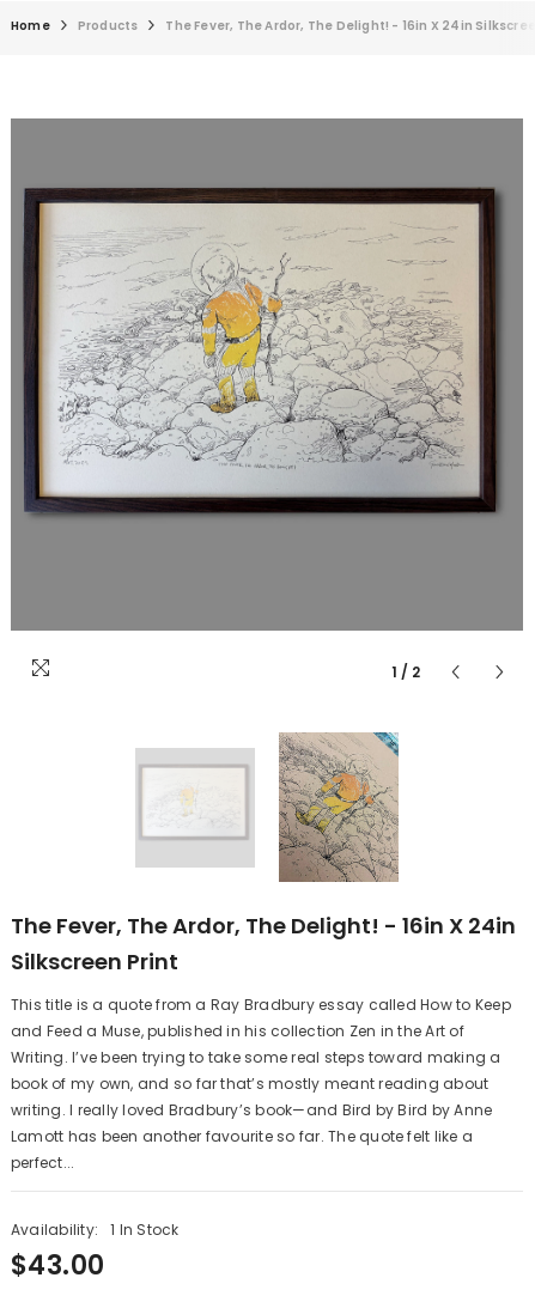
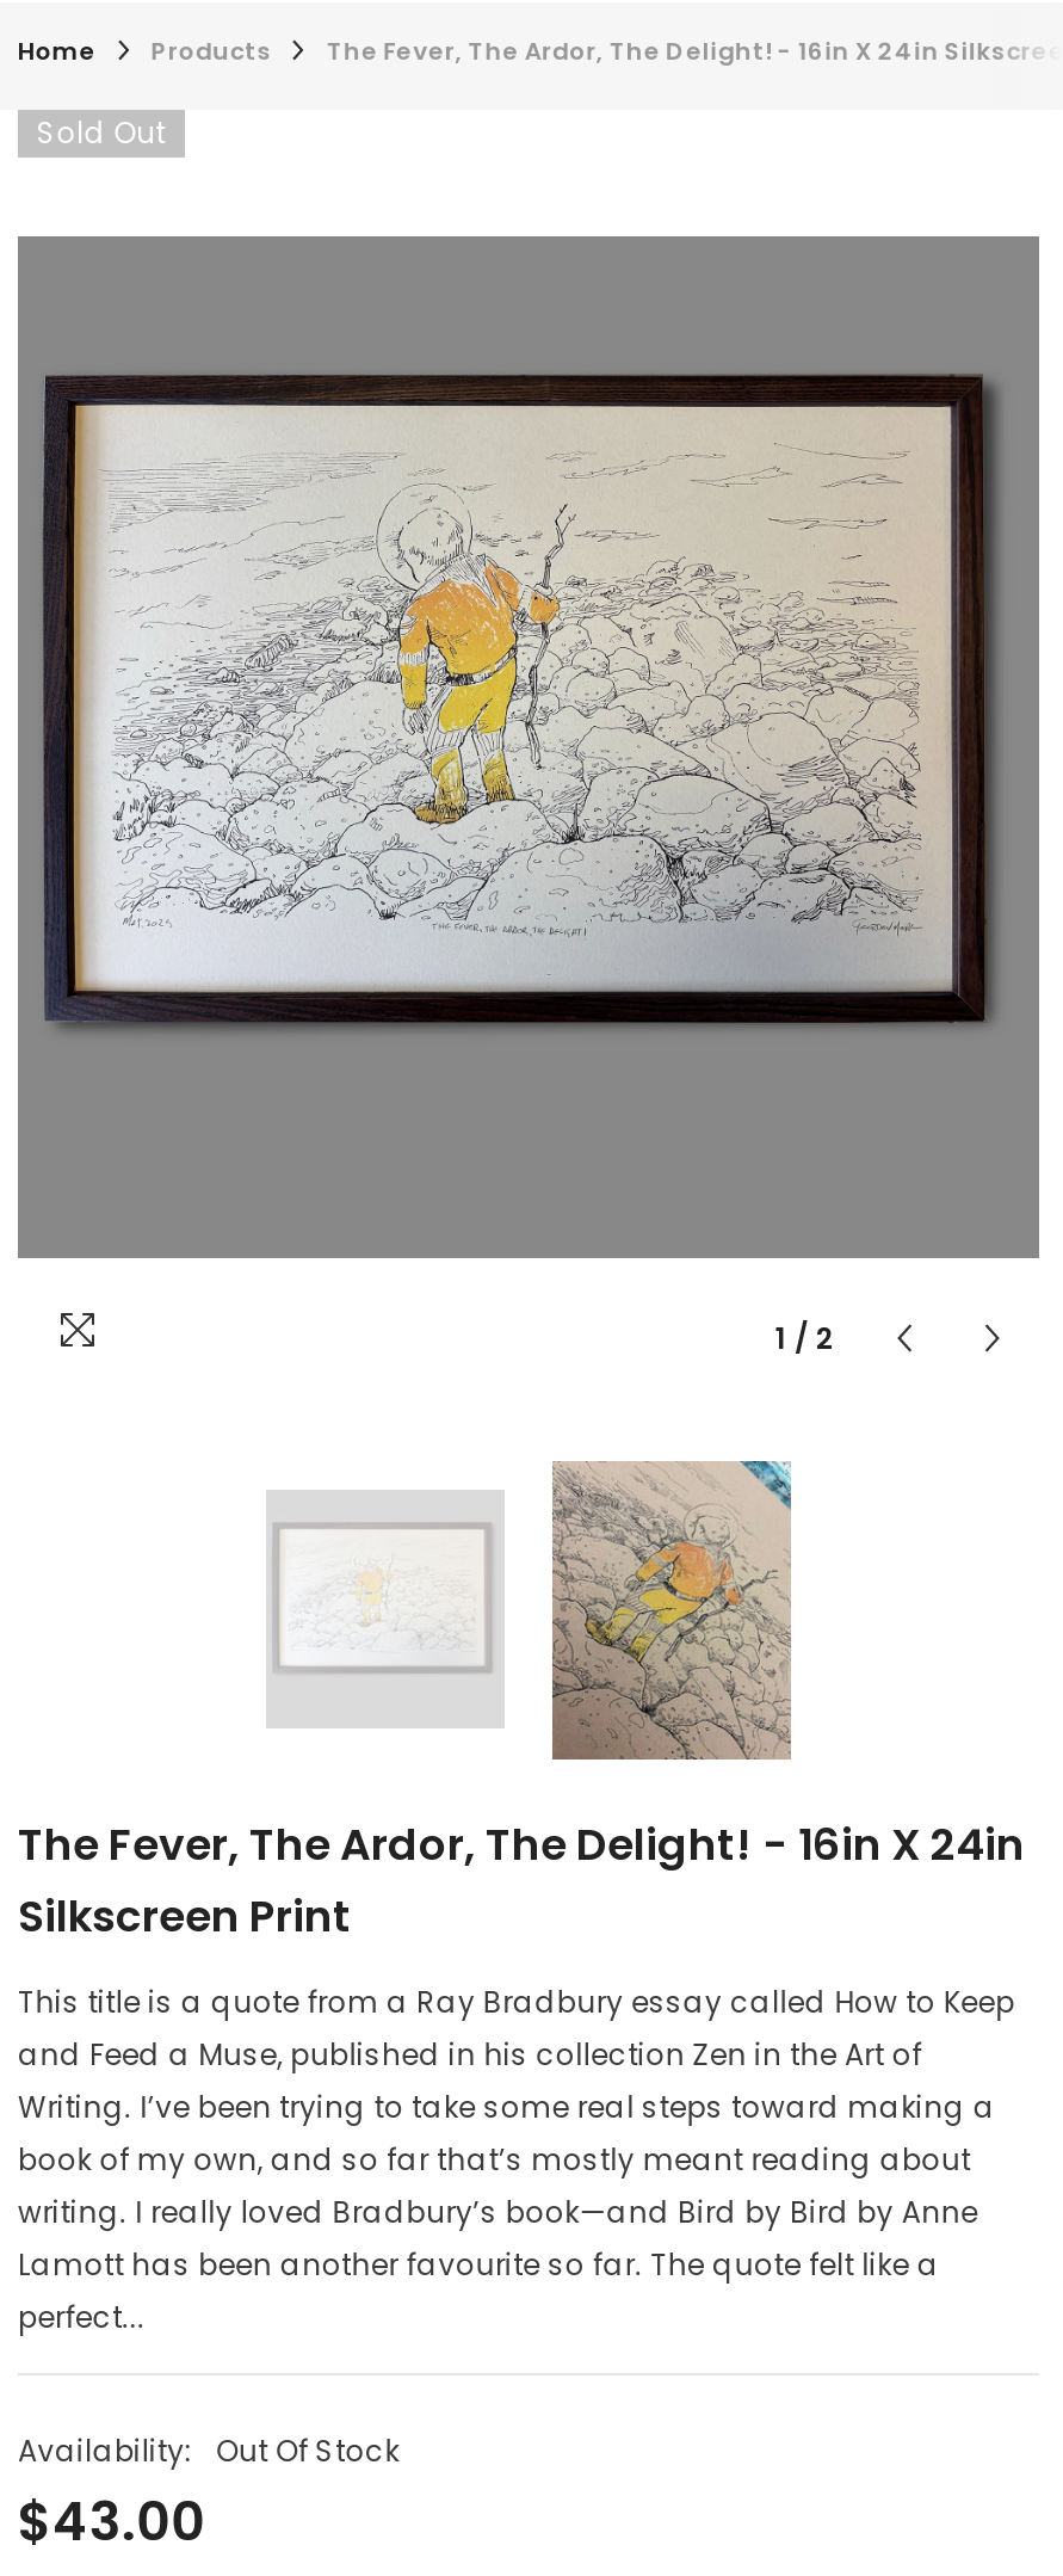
+ Sold Out

- Availability: 1 In Stock
+ Availability: Out Of Stock
